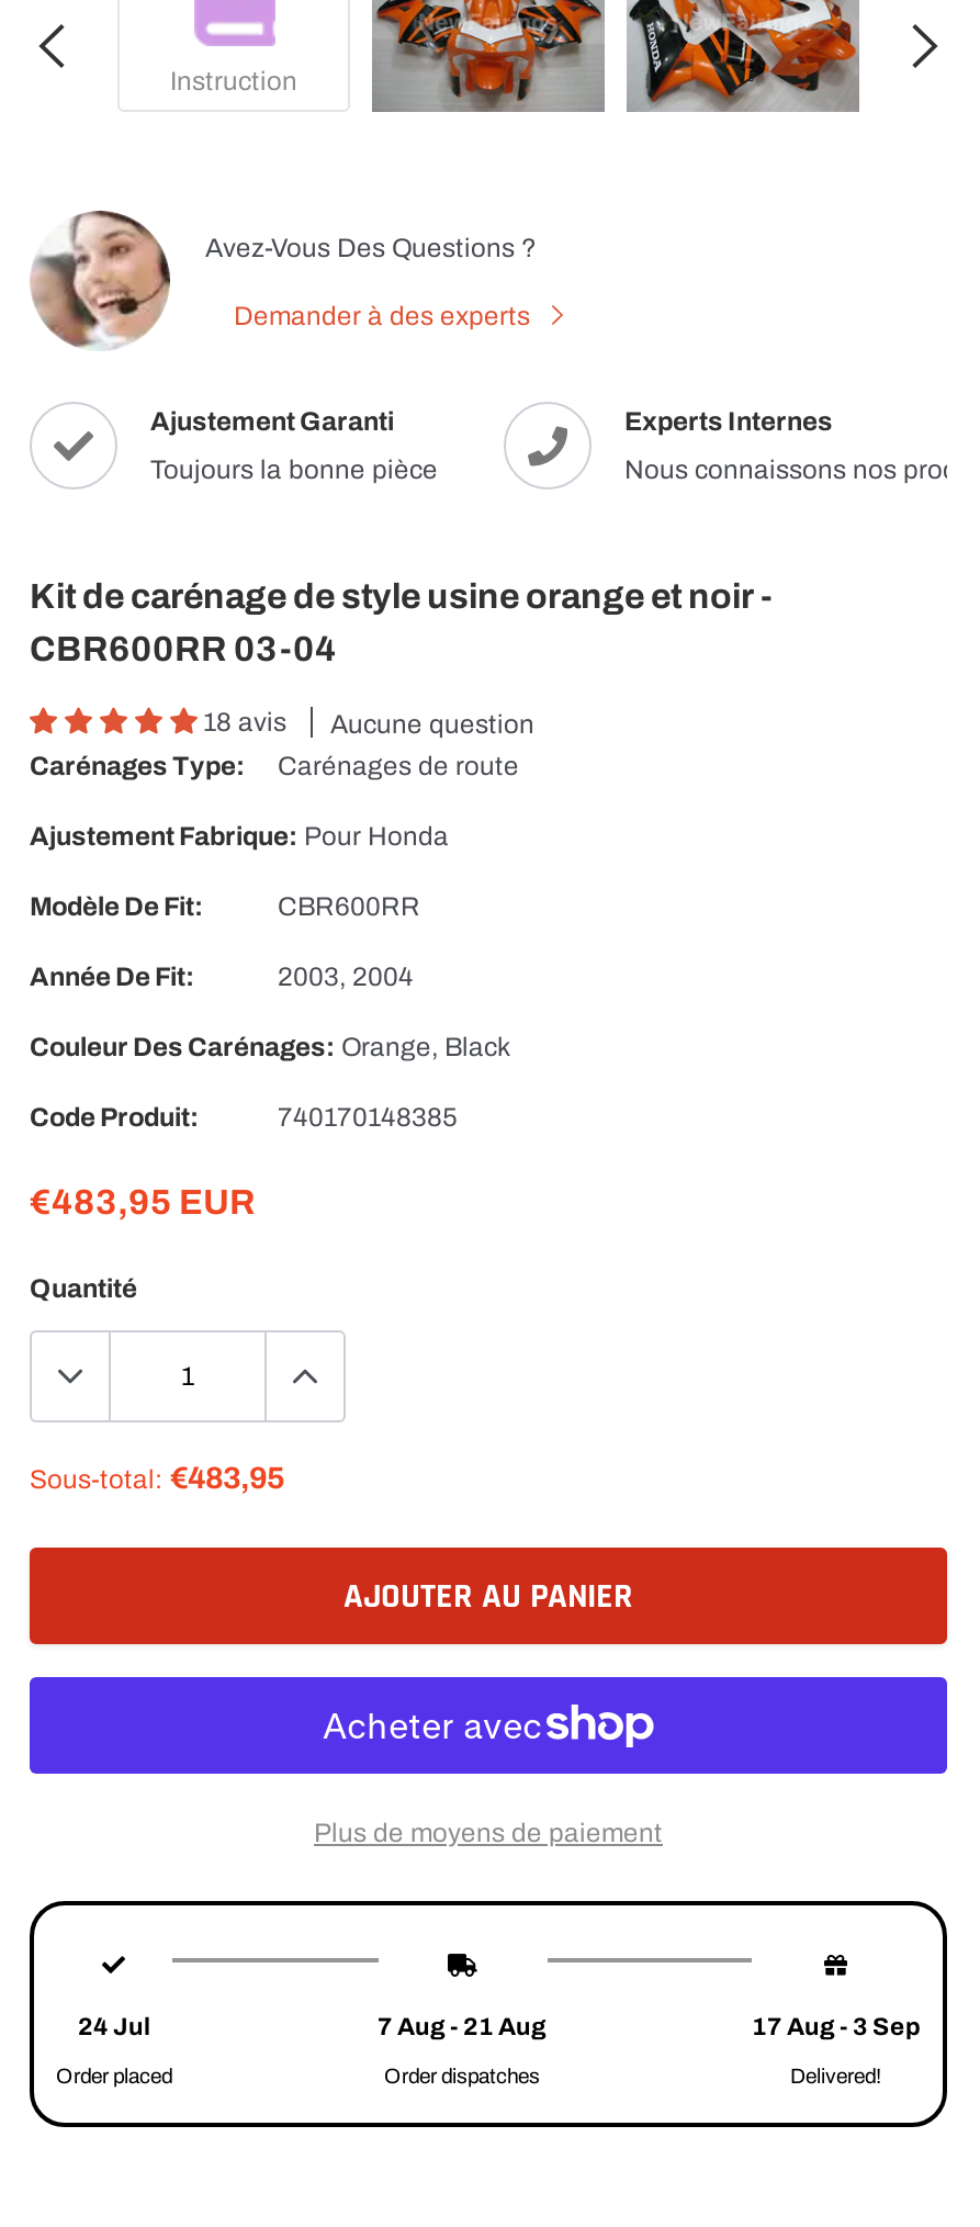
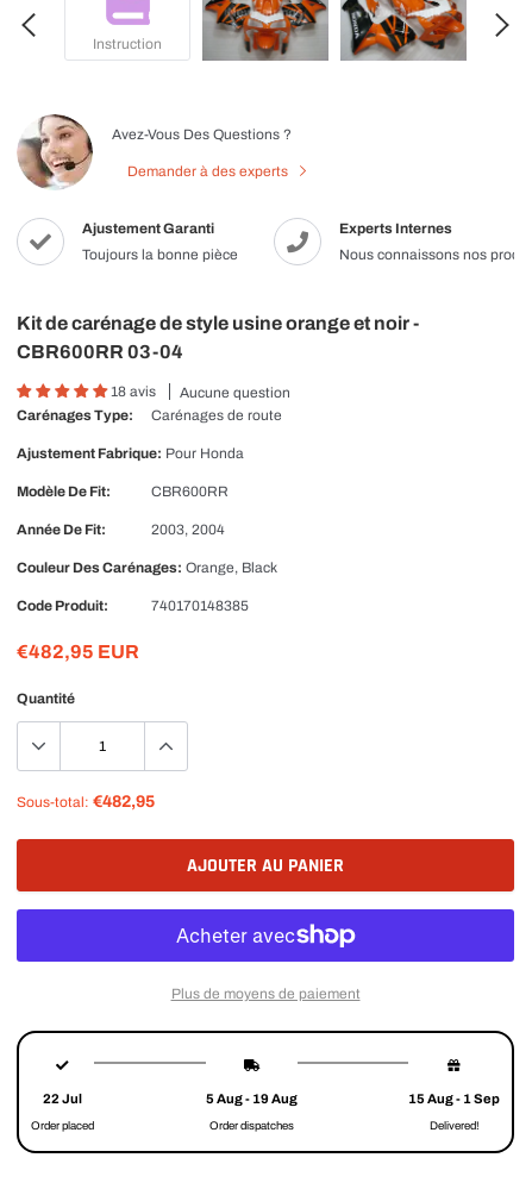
- €483,95 EUR
+ €482,95 EUR

- Sous-total: €483,95
+ Sous-total: €482,95

- 24 Jul
+ 22 Jul

- 7 Aug - 21 Aug
+ 5 Aug - 19 Aug

- 17 Aug - 3 Sep
+ 15 Aug - 1 Sep
